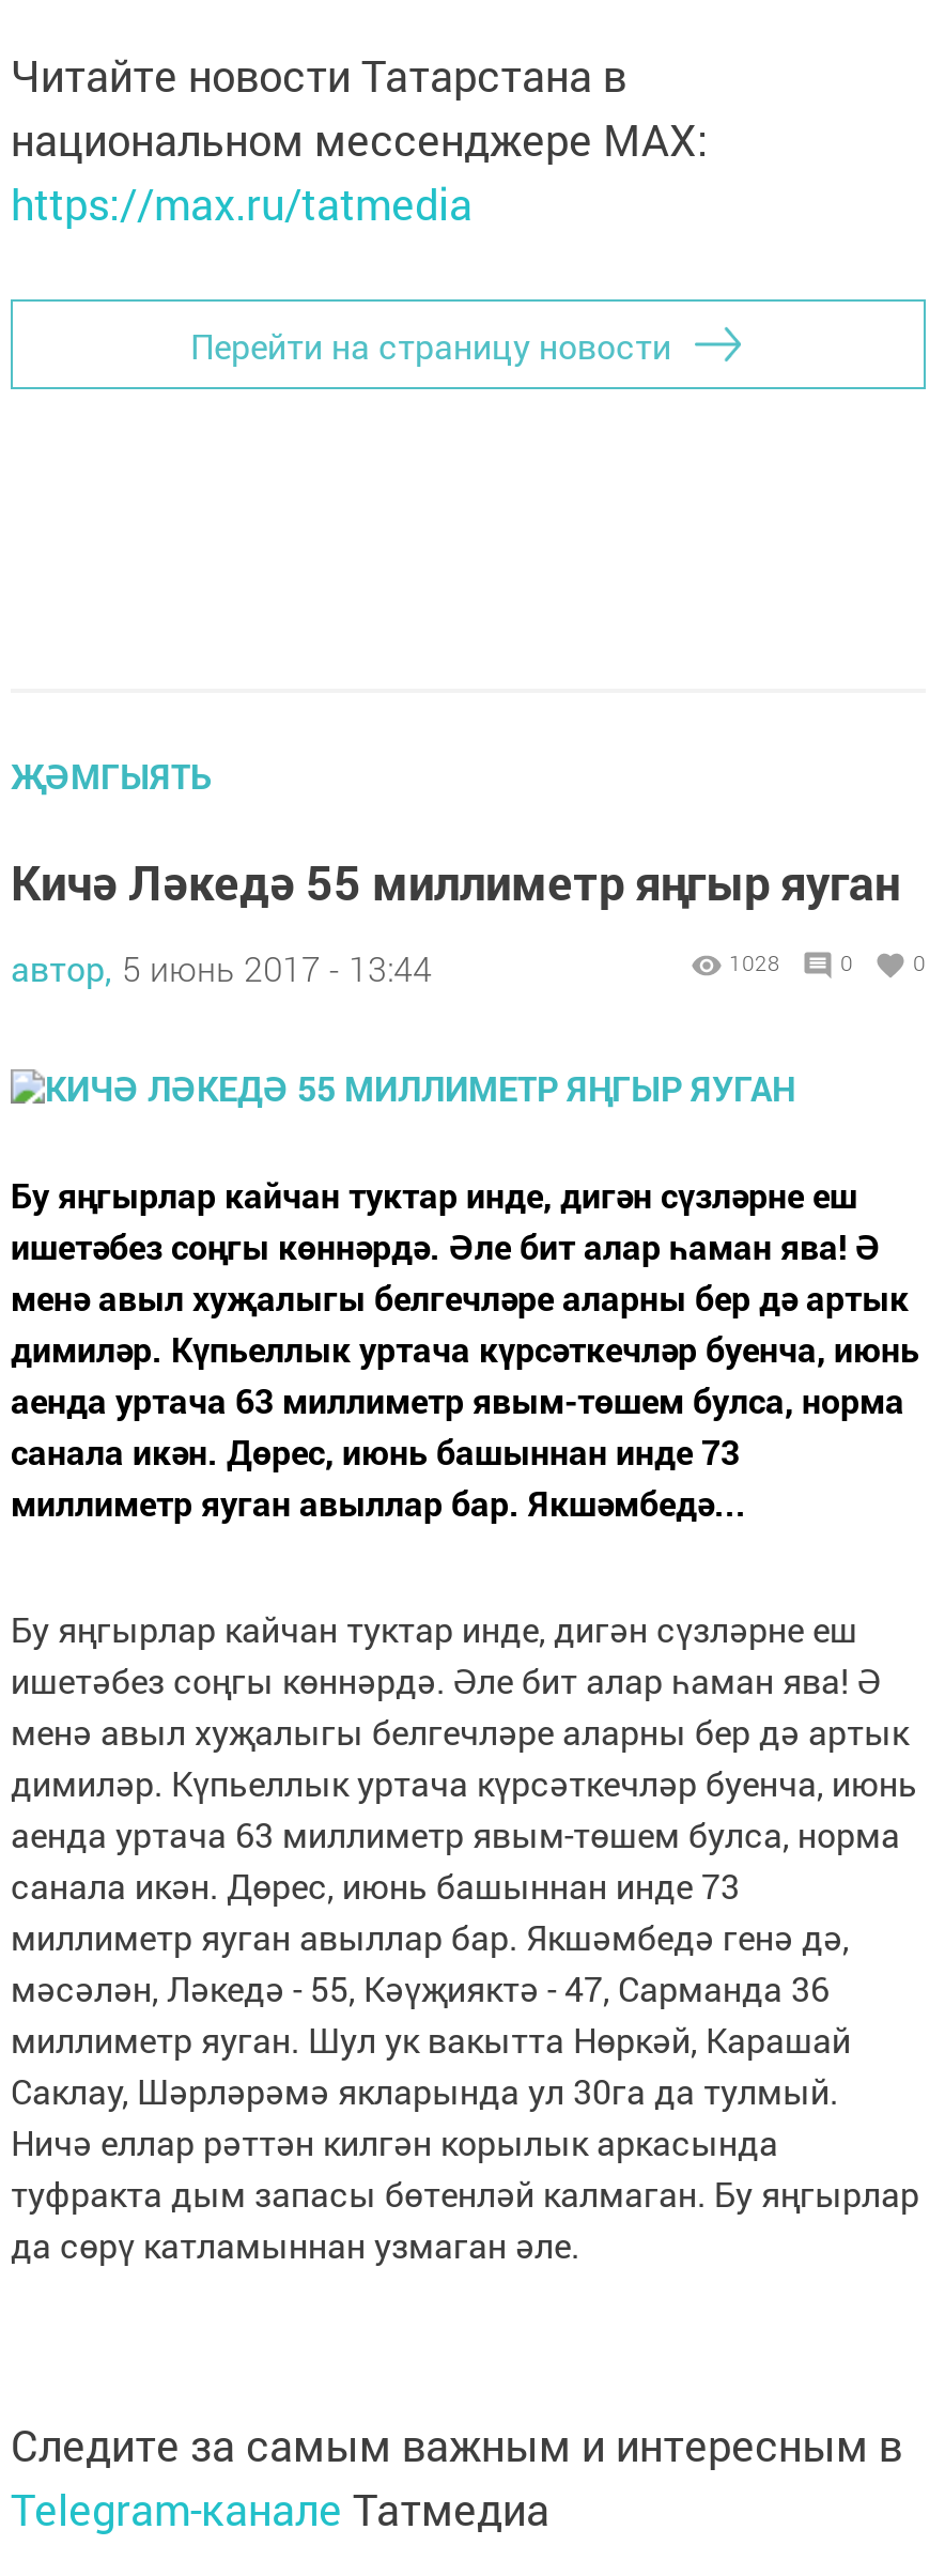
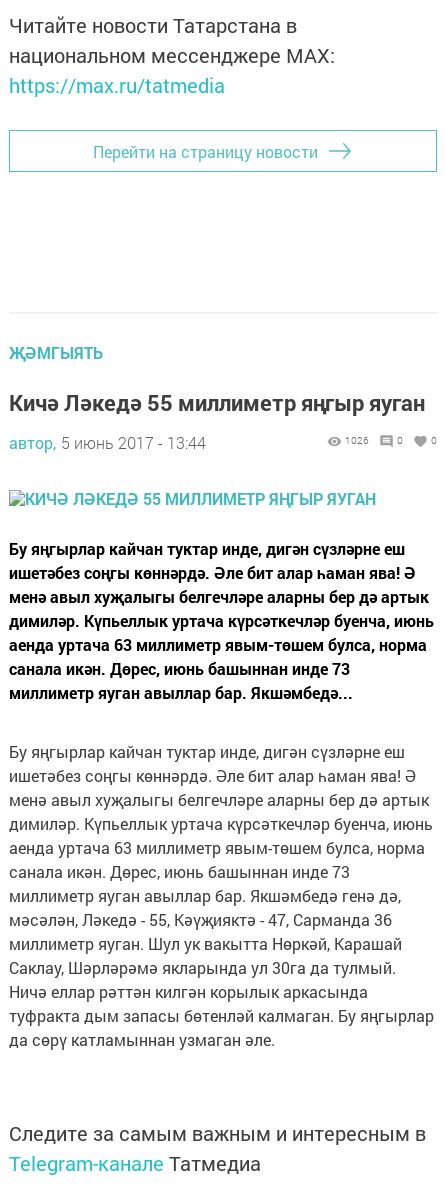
- 1028
+ 1026
